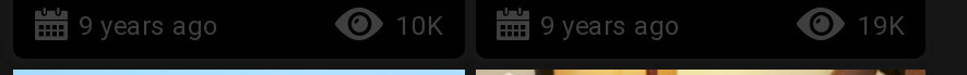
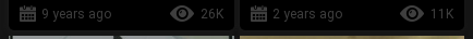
- 10K
+ 26K

- 9 years ago
- 19K
+ 2 years ago
+ 11K
